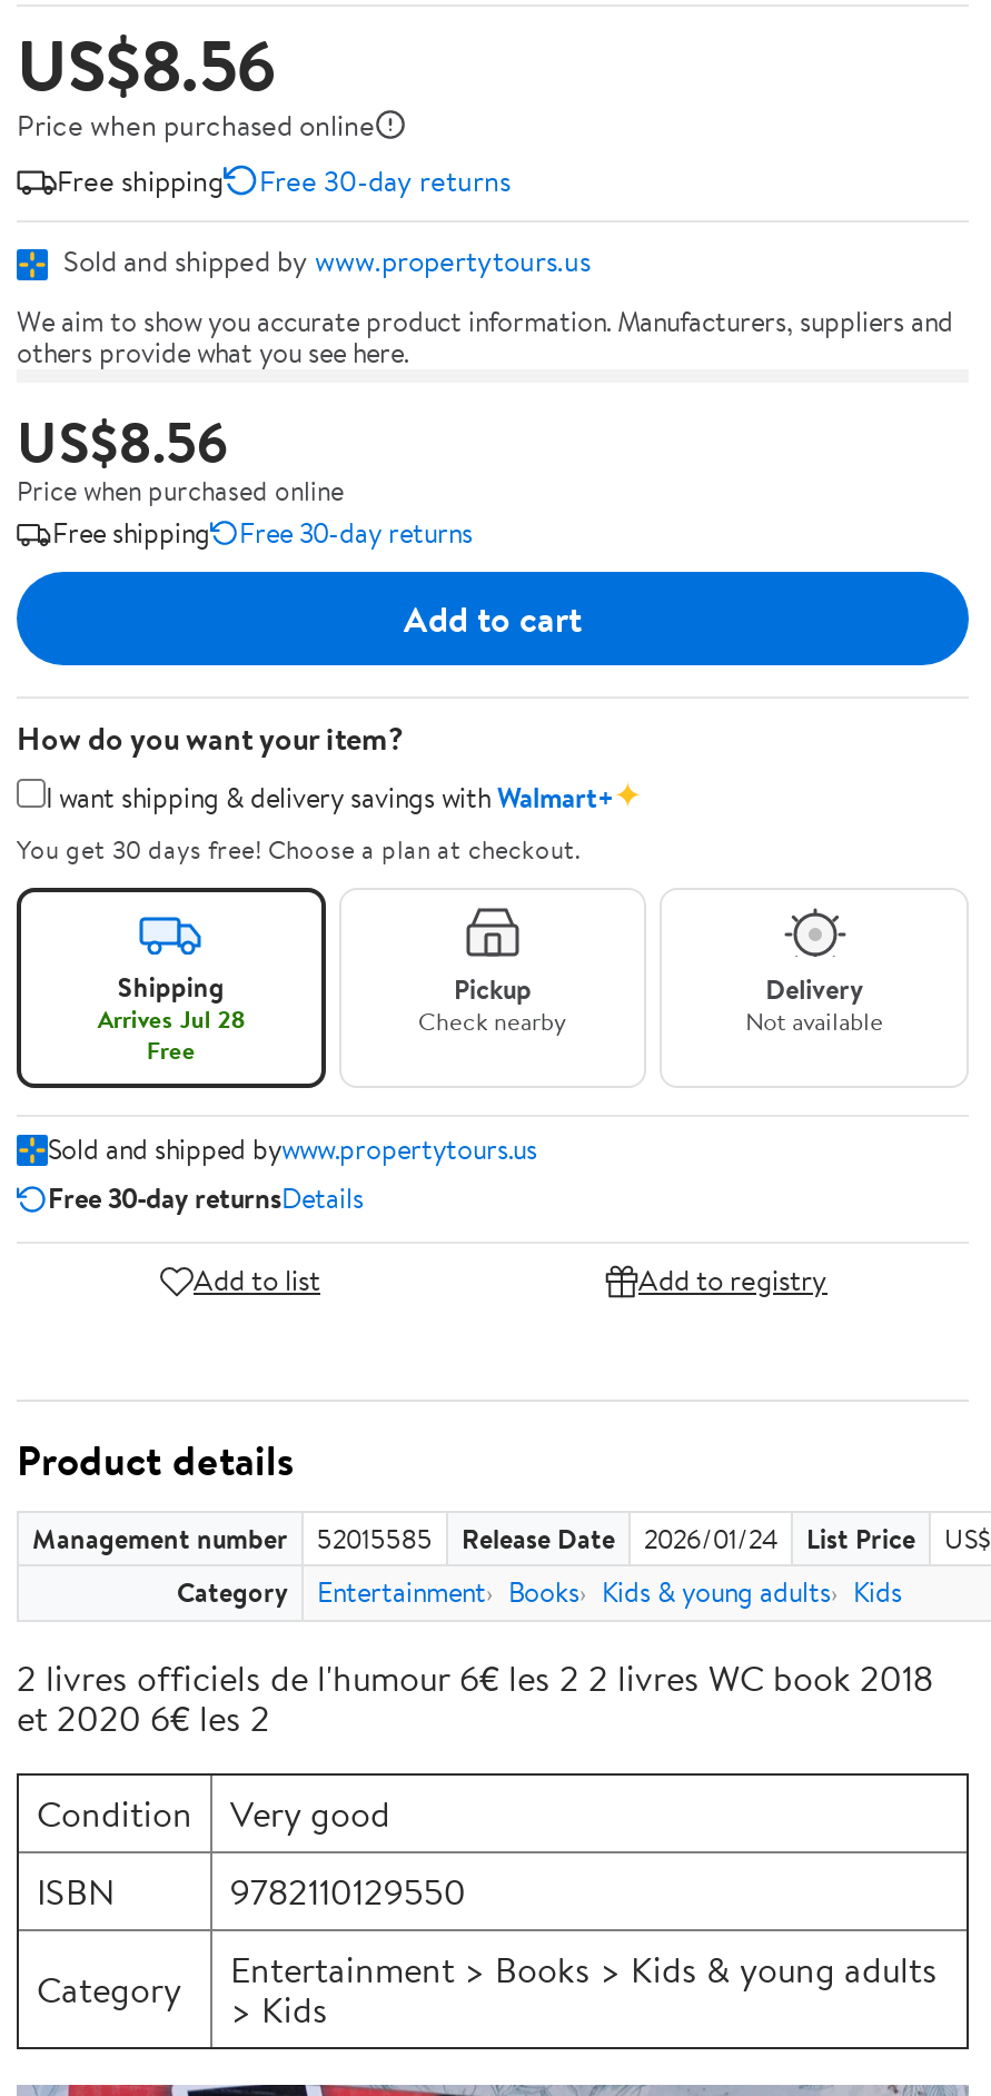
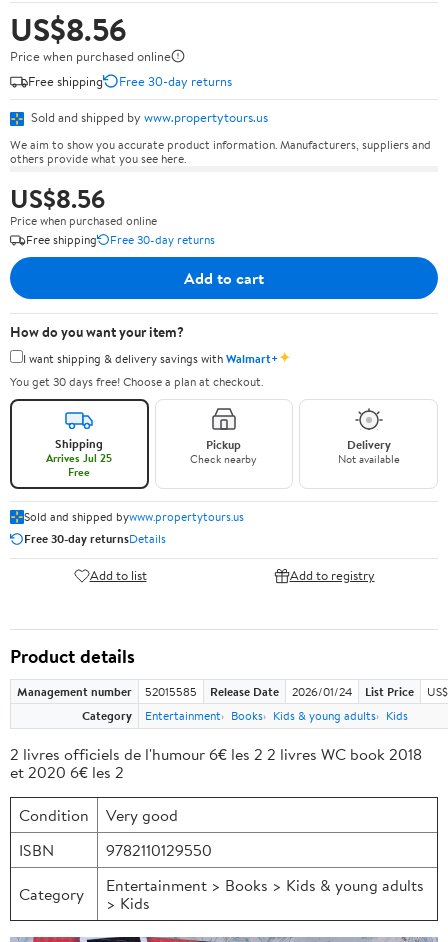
- Arrives Jul 28
+ Arrives Jul 25
